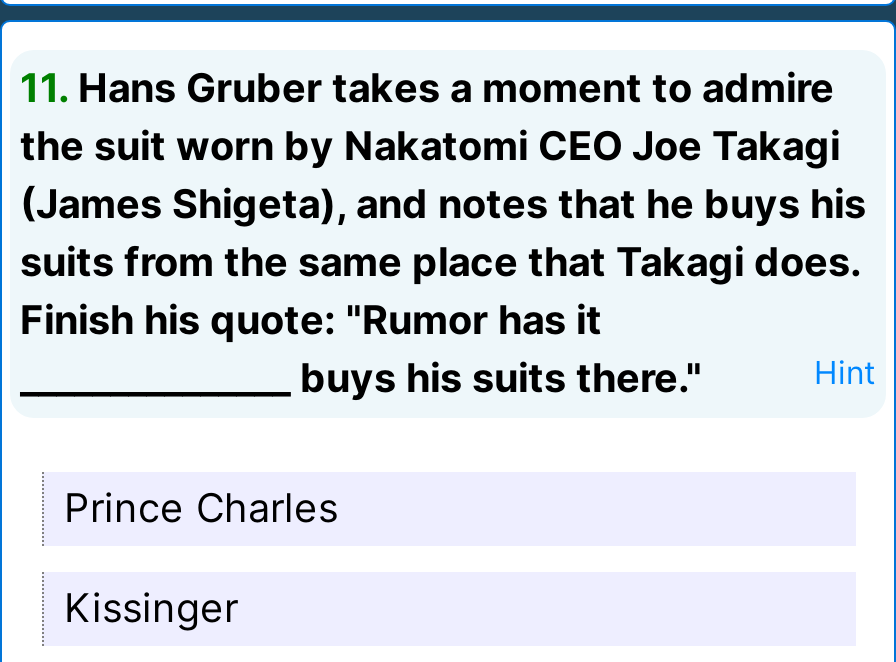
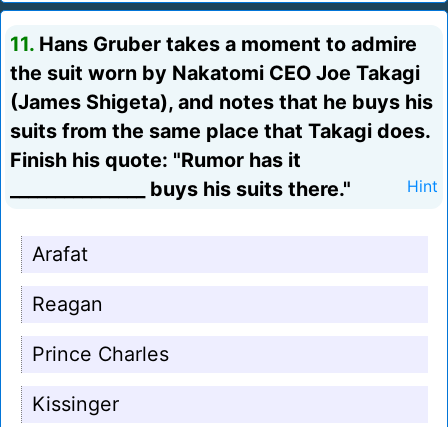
+ Arafat
+ Reagan
